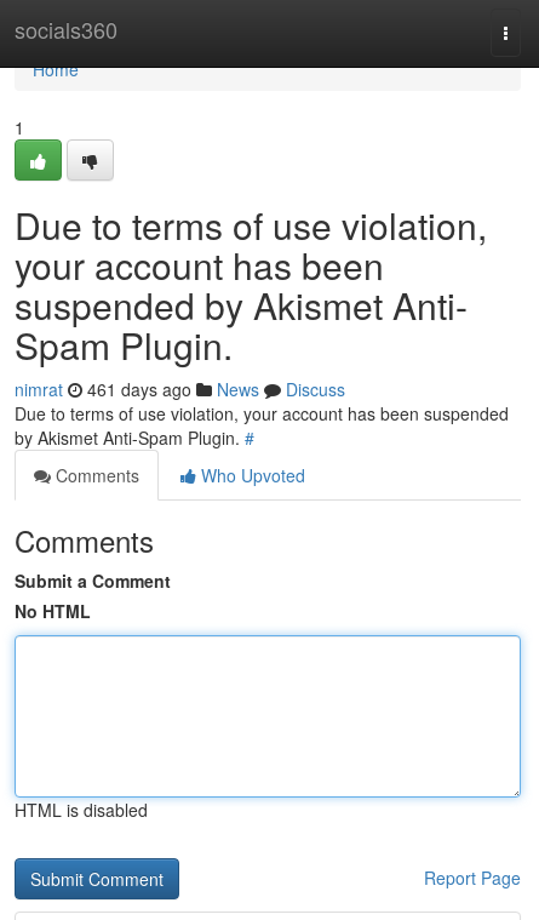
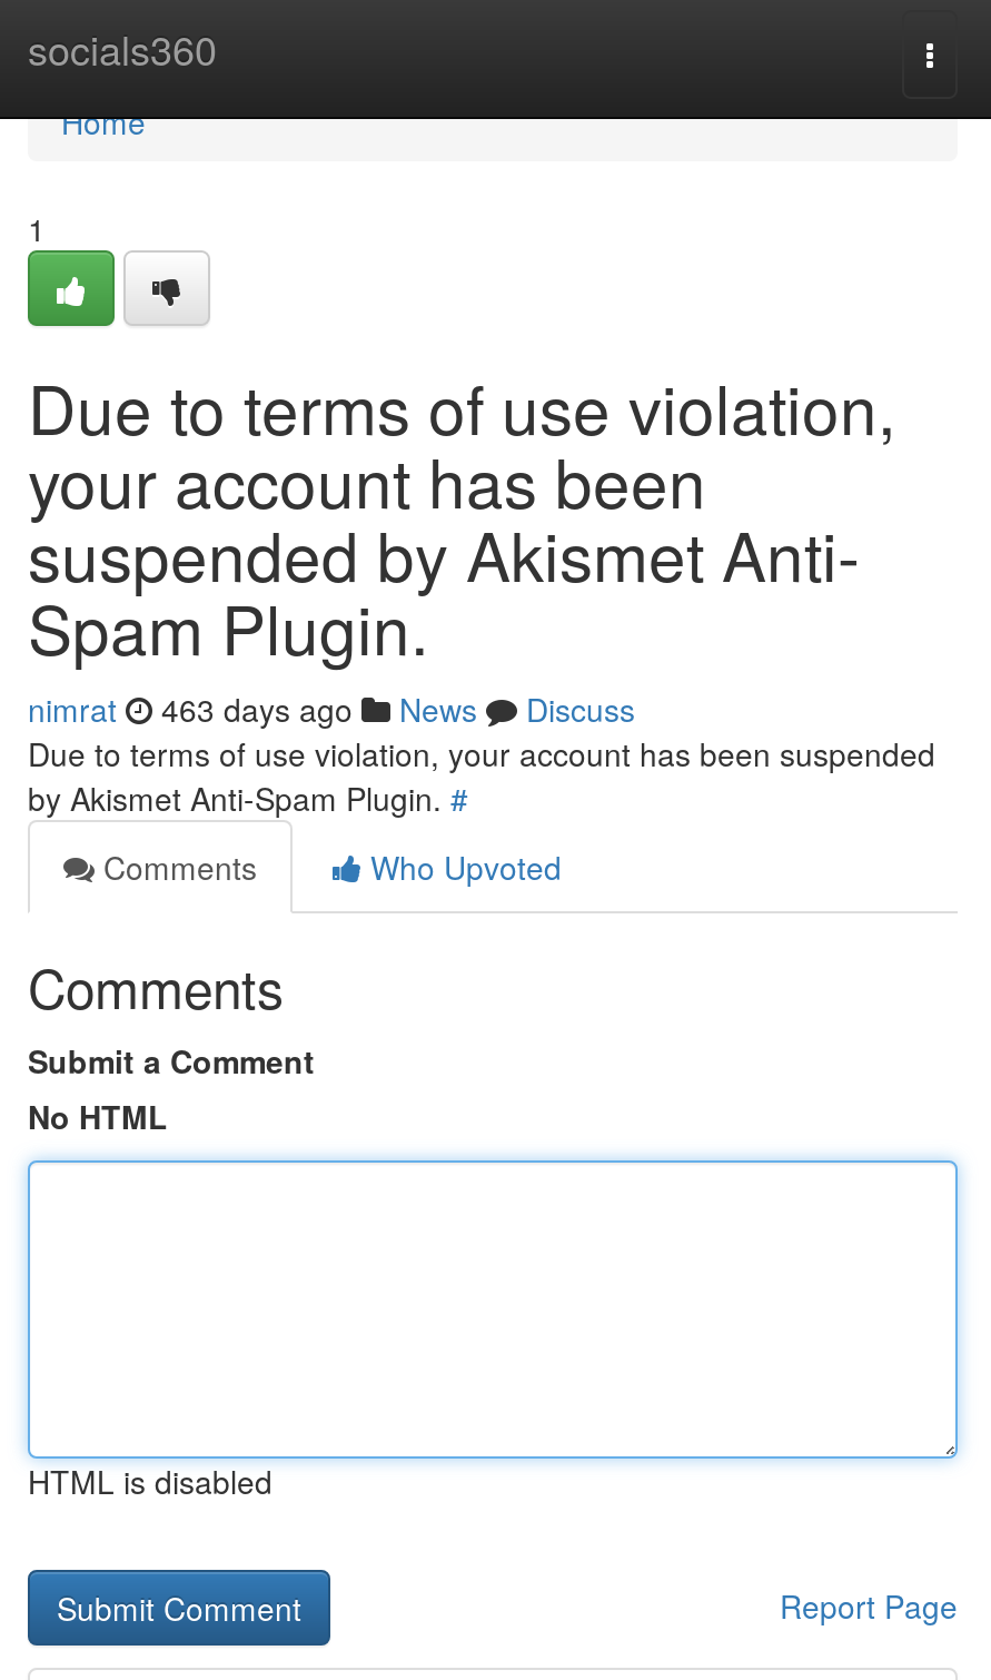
- nimrat 461 days ago News Discuss
+ nimrat 463 days ago News Discuss
